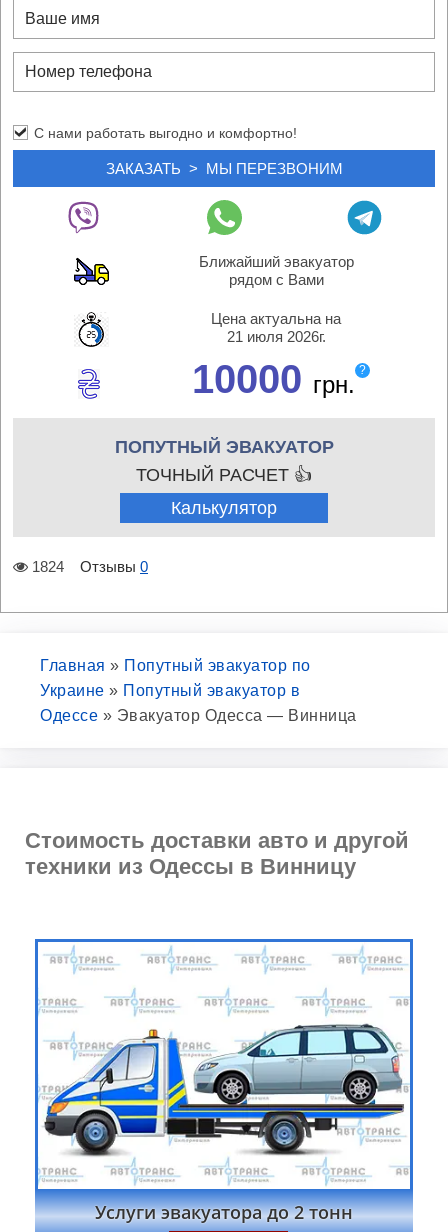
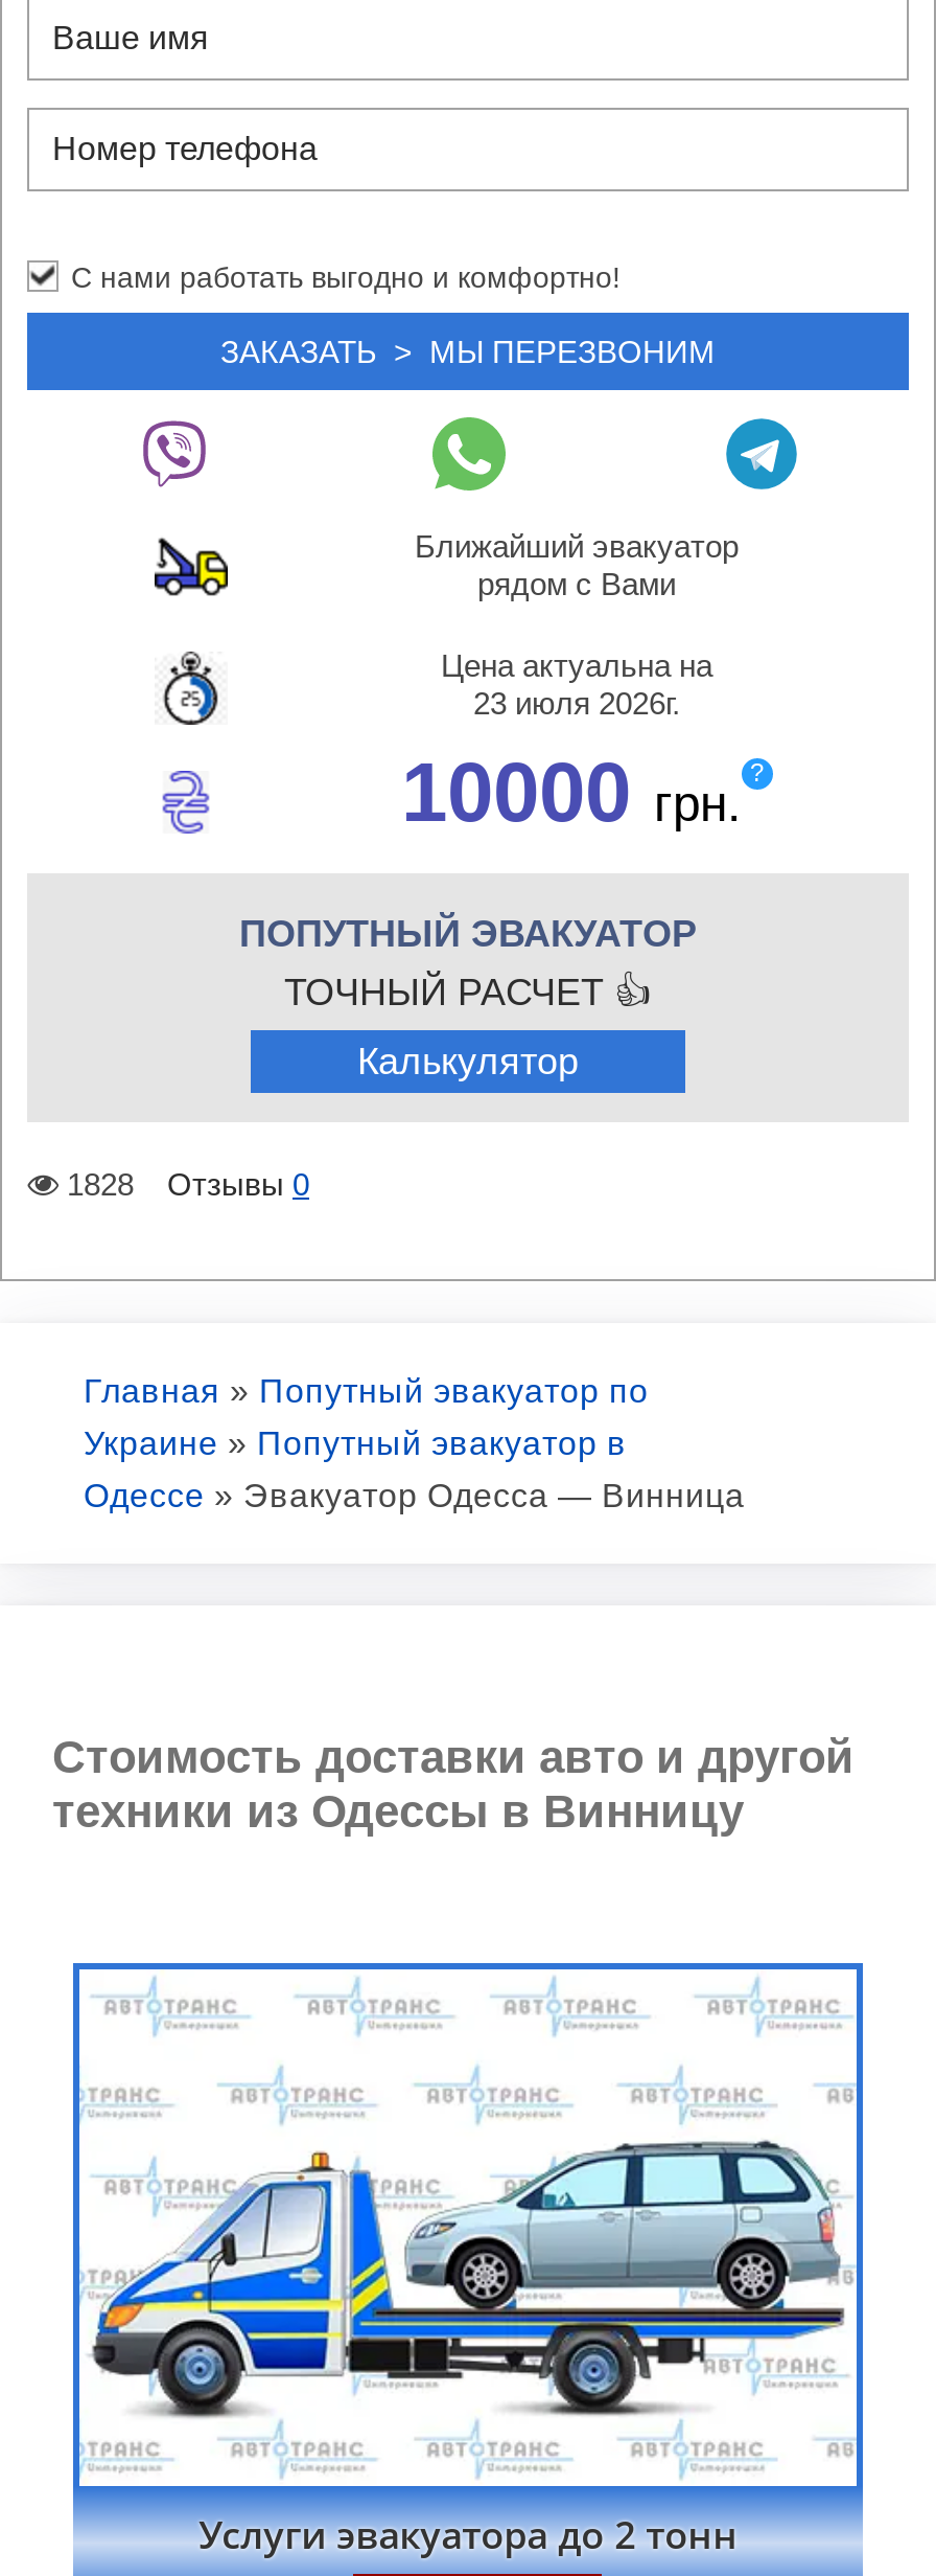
- 21 июля 2026г.
+ 23 июля 2026г.

- 1824 Отзывы 0
+ 1828 Отзывы 0
